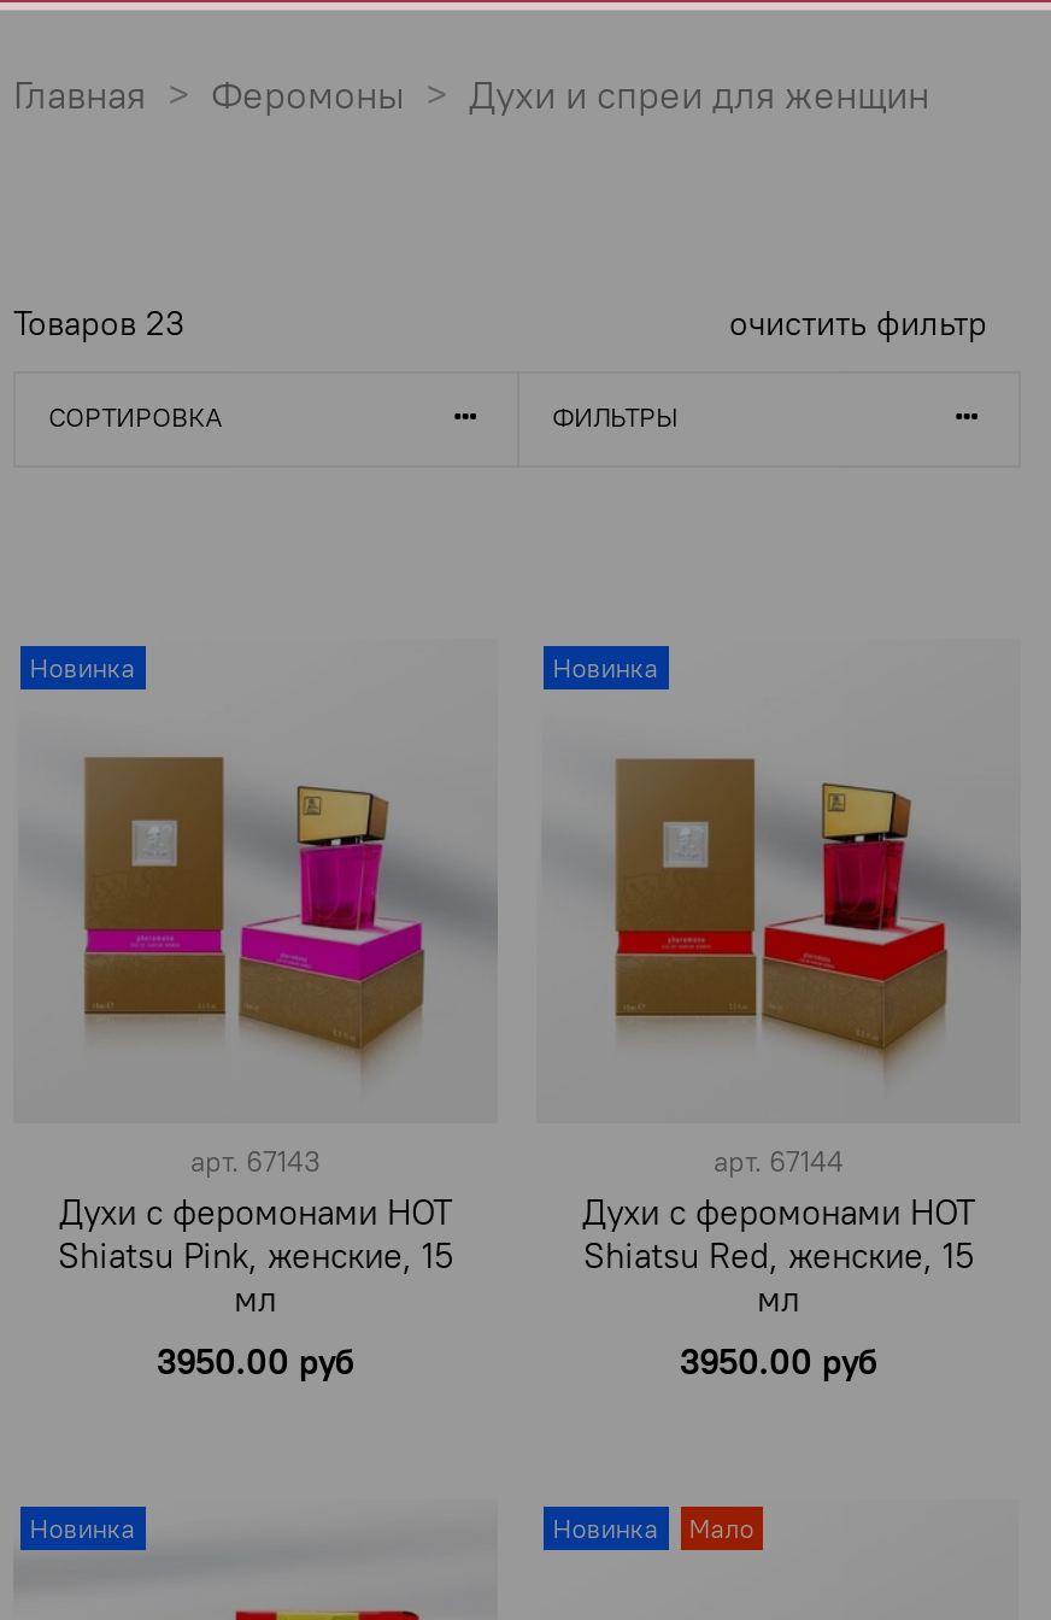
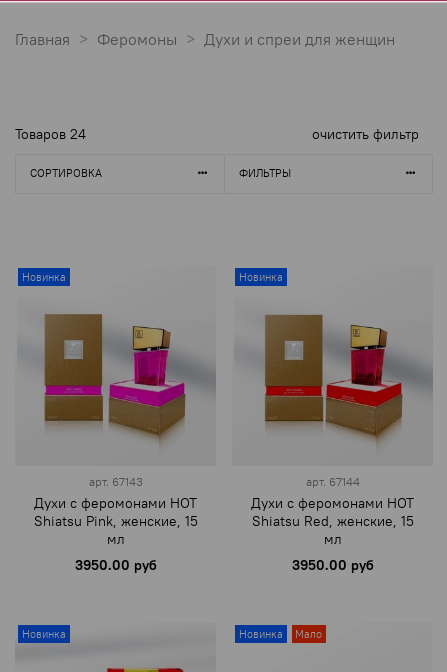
- Товаров 23
+ Товаров 24
